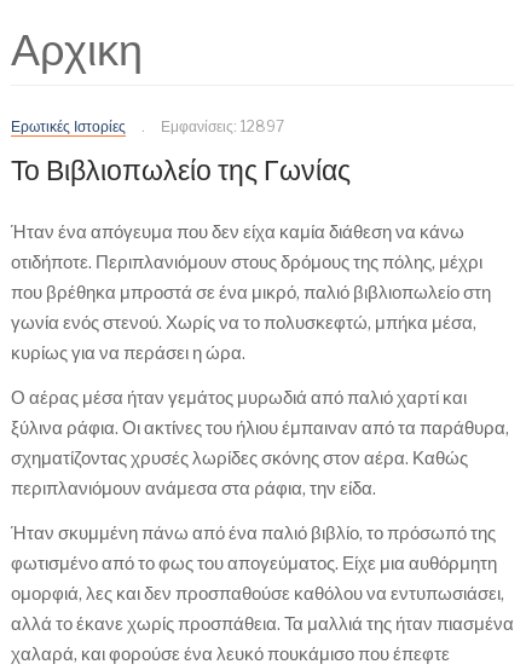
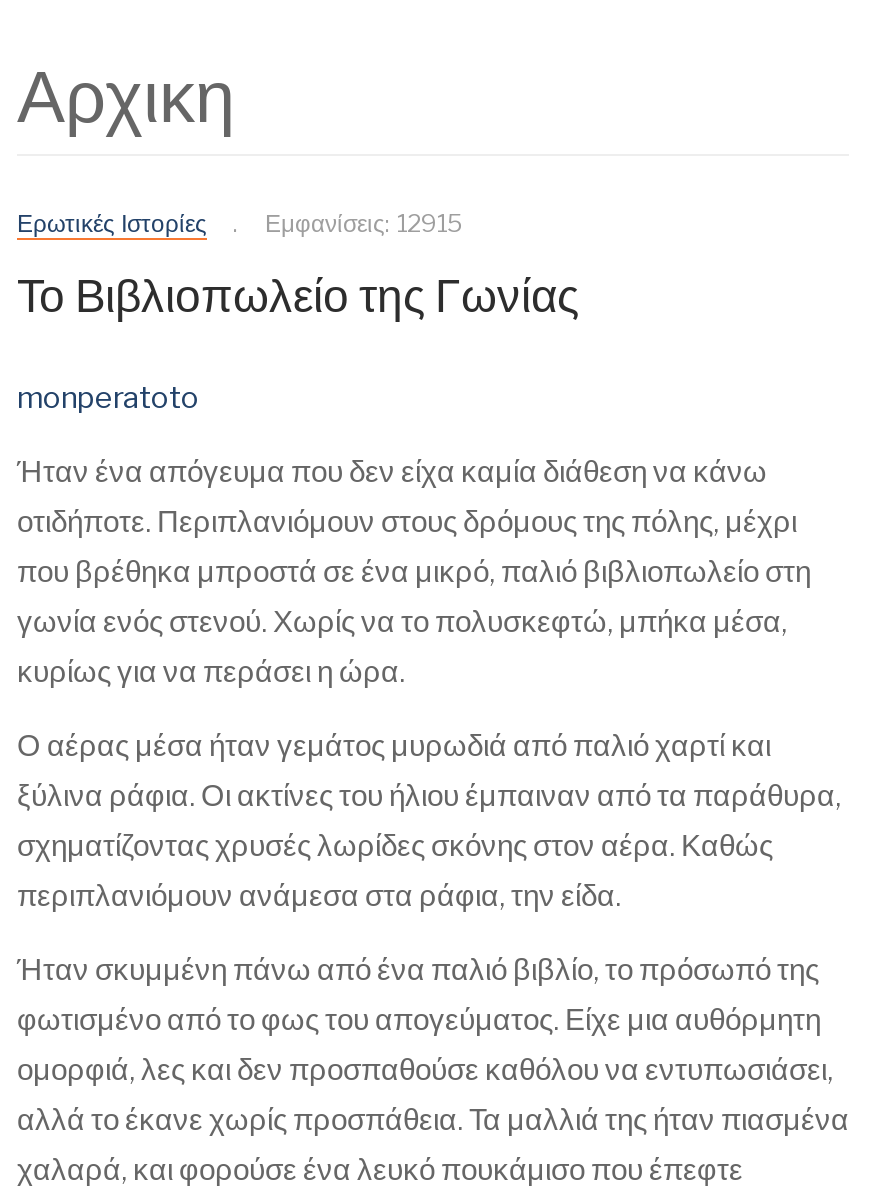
- Ερωτικές Ιστορίες Εμφανίσεις: 12897
+ Ερωτικές Ιστορίες Εμφανίσεις: 12915

+ monperatoto
